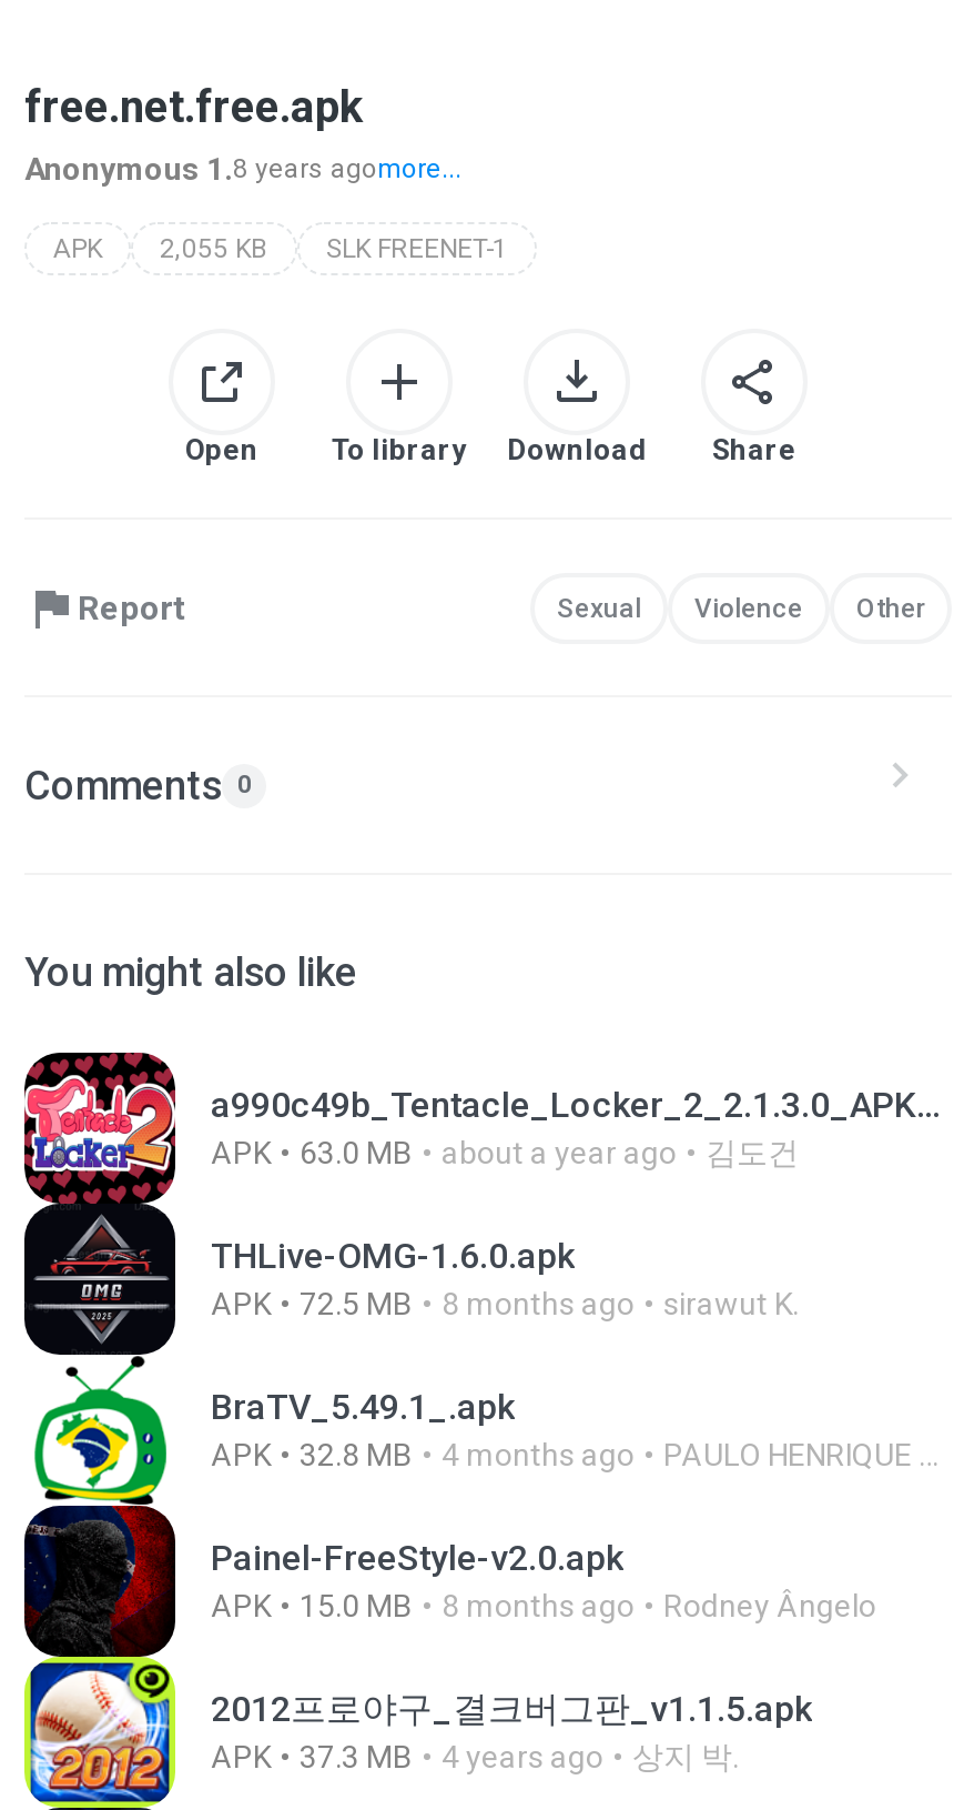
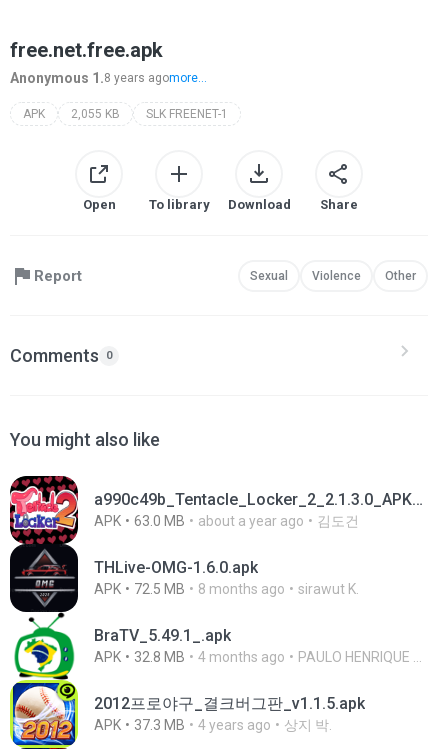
- [image]
- Painel-FreeStyle-v2.0.apk
- APK
- 15.0 MB
- 8 months ago
- Rodney Ângelo
